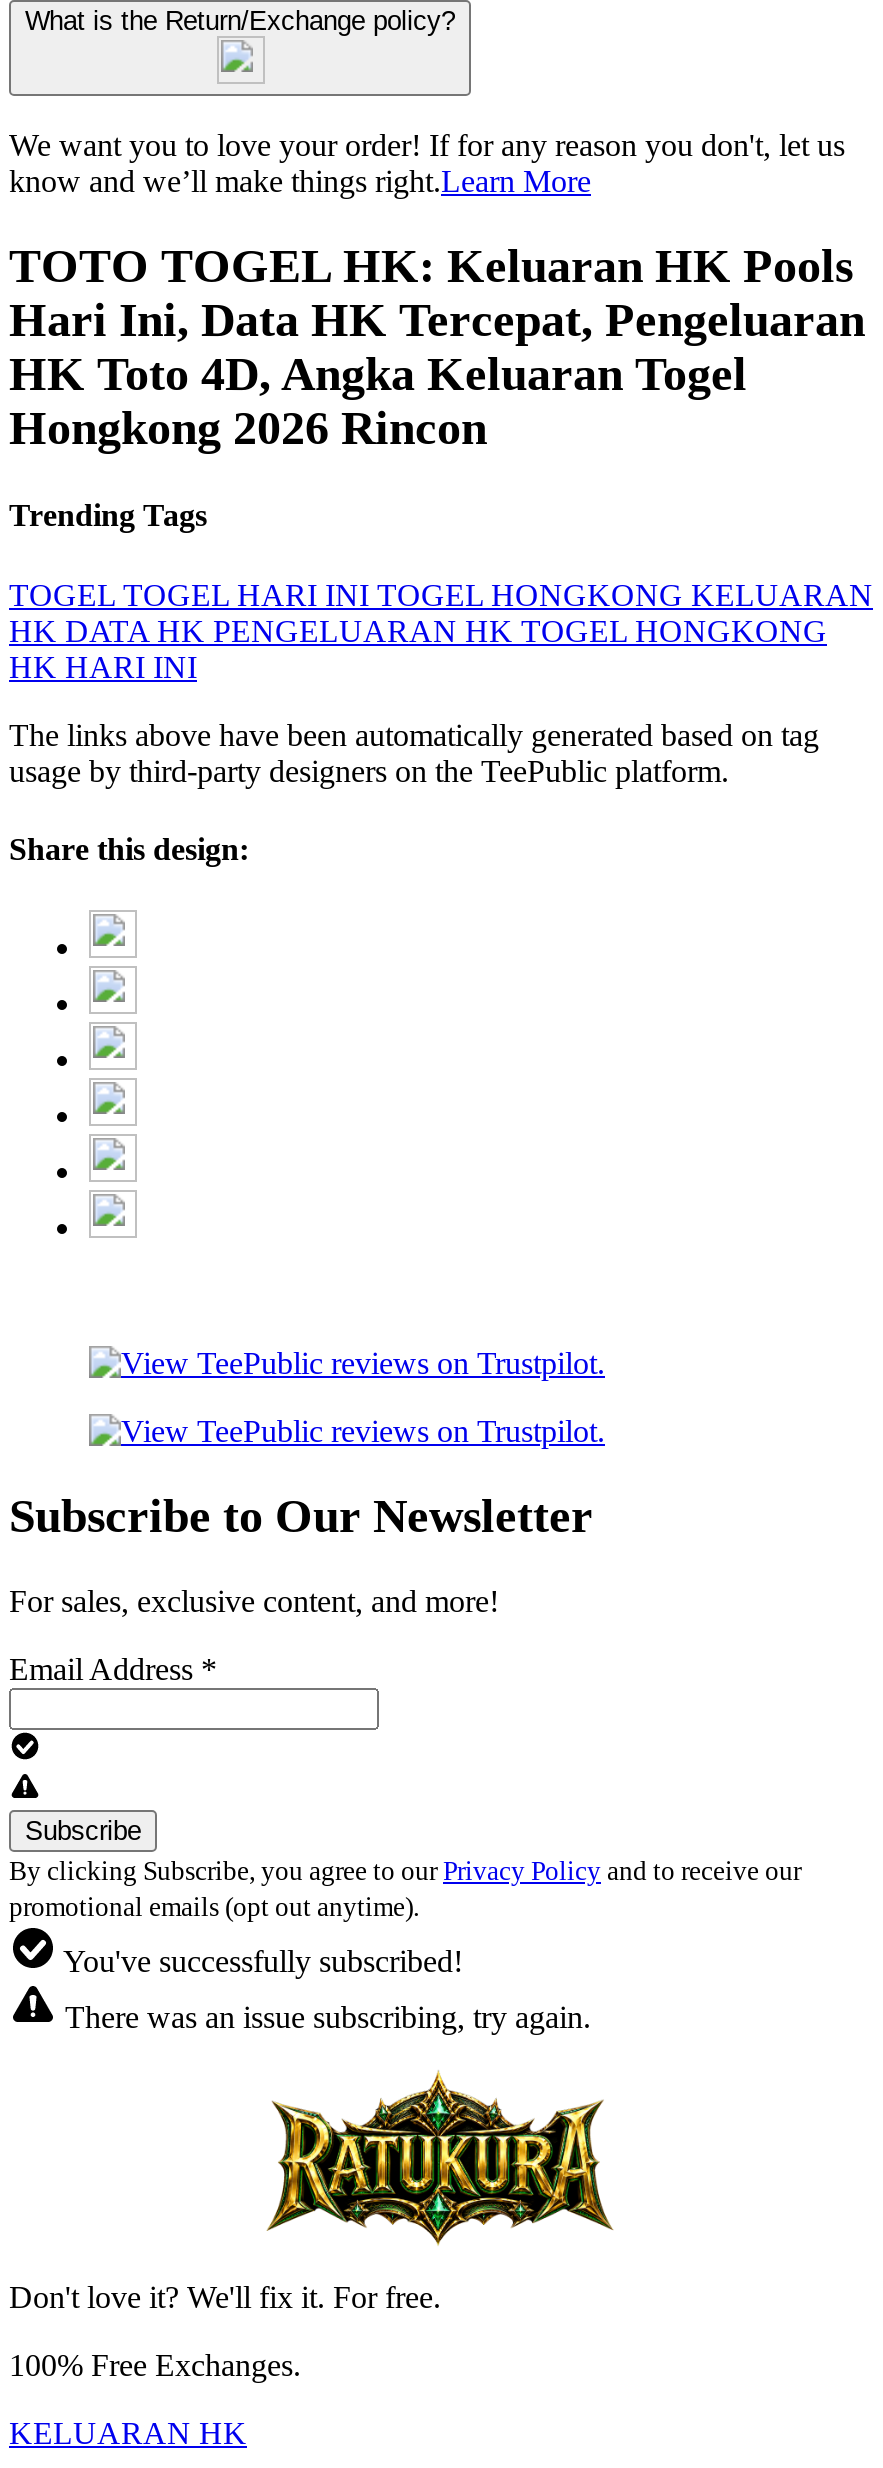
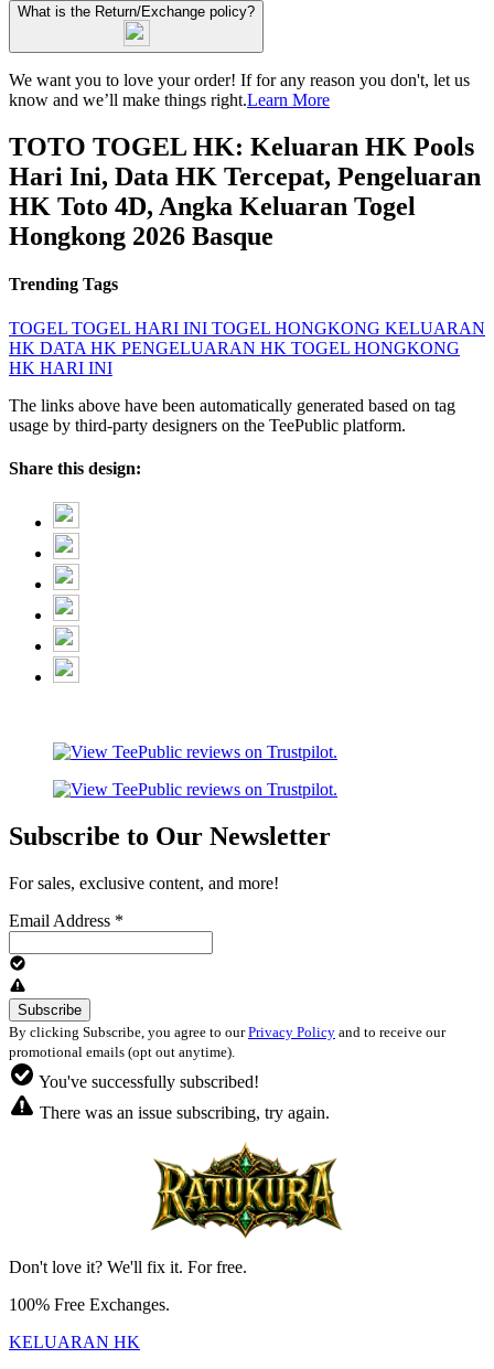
- Hongkong 2026 Rincon
+ Hongkong 2026 Basque
